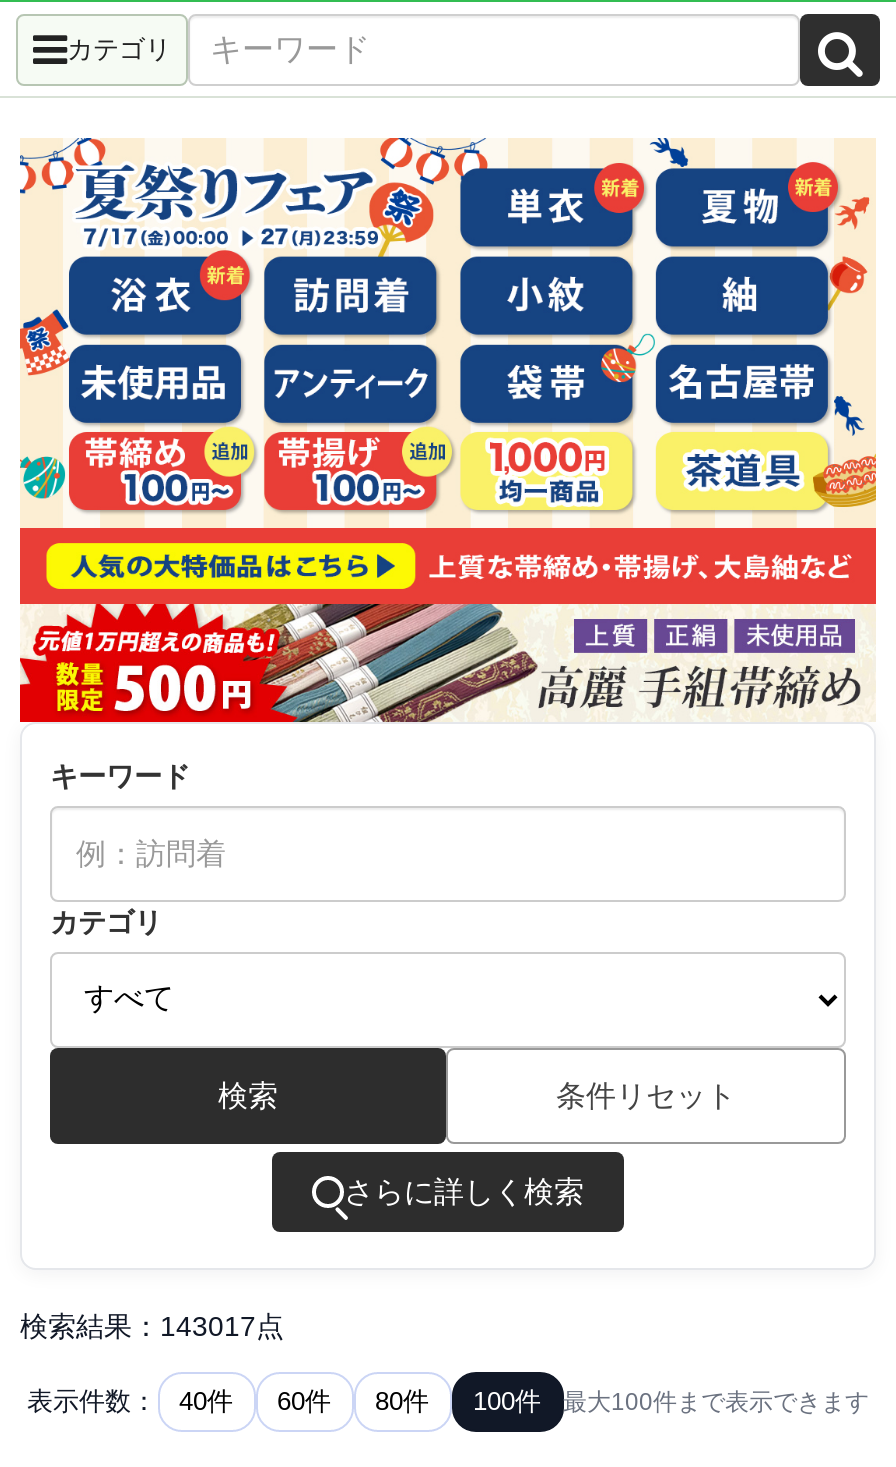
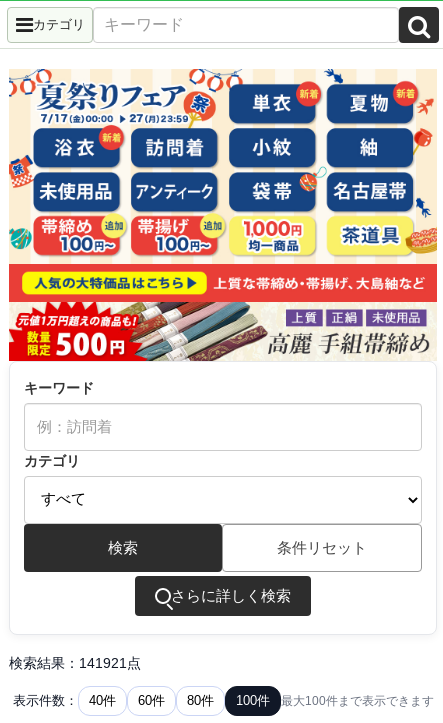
- 検索結果：143017点
+ 検索結果：141921点
